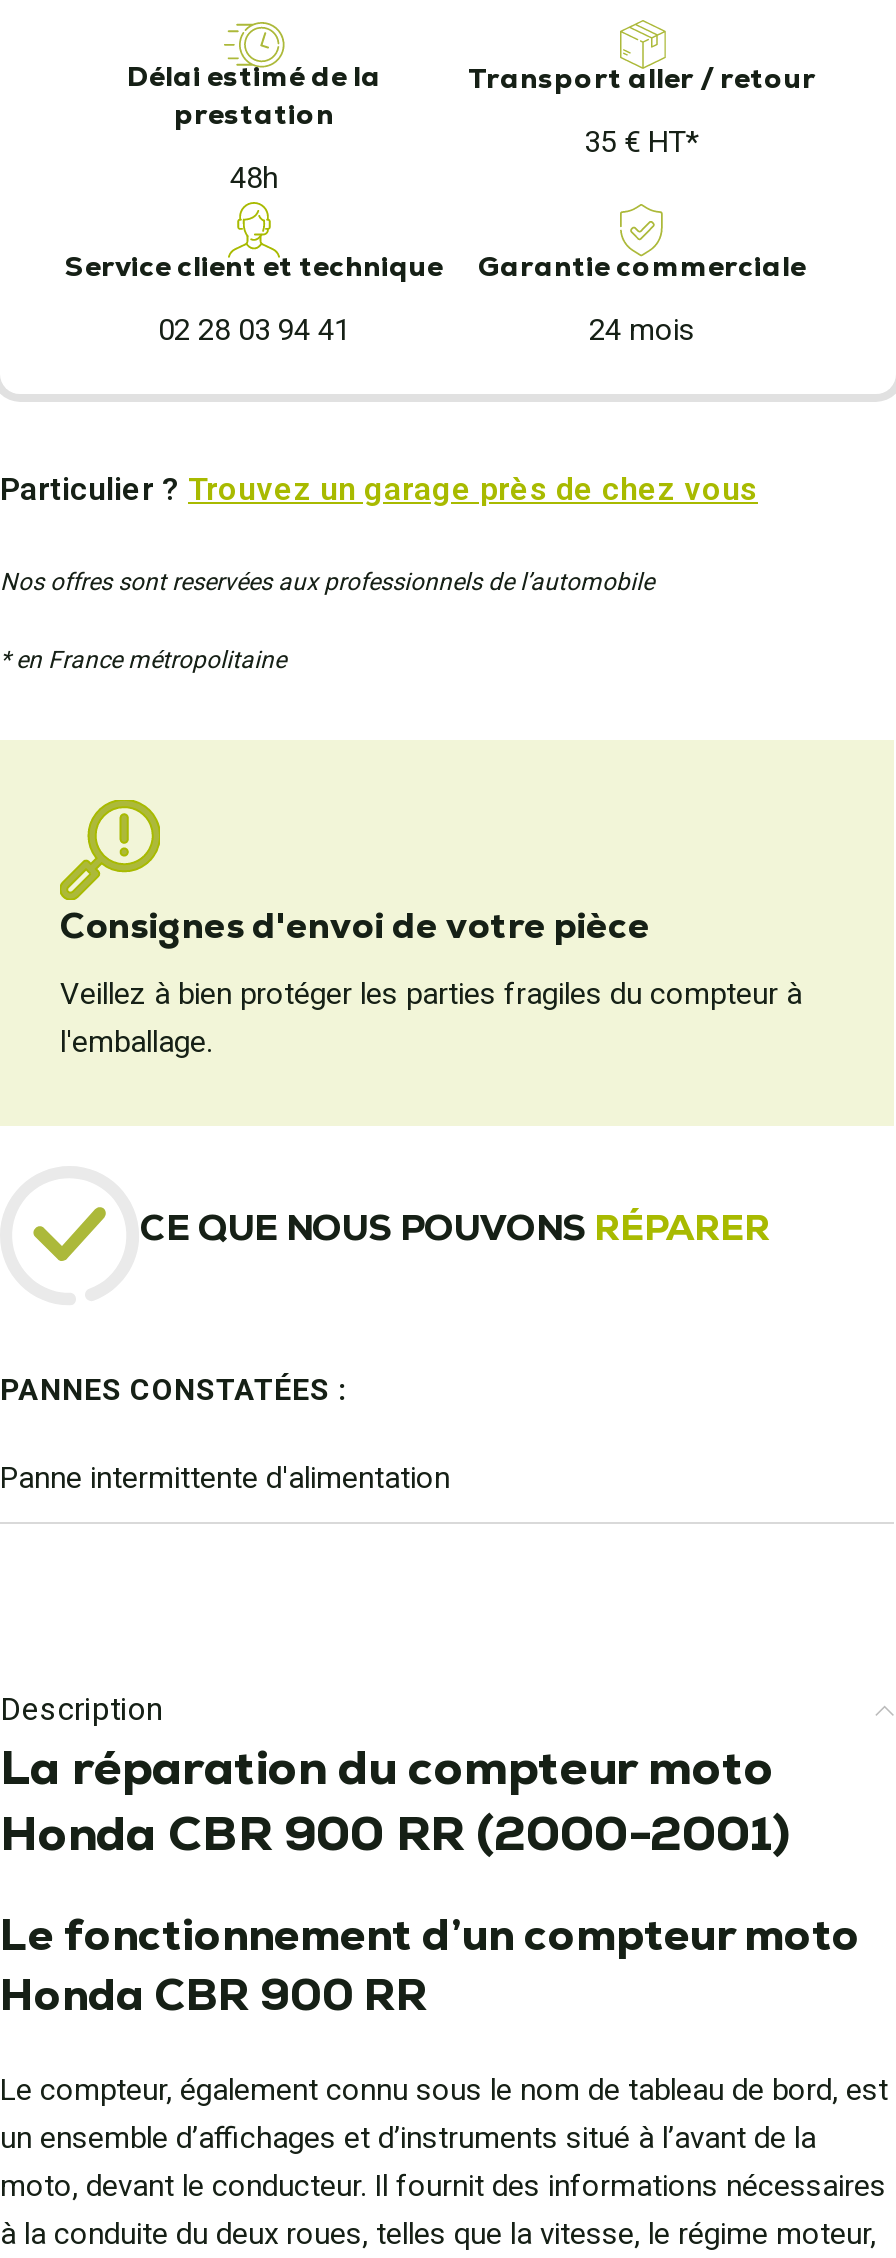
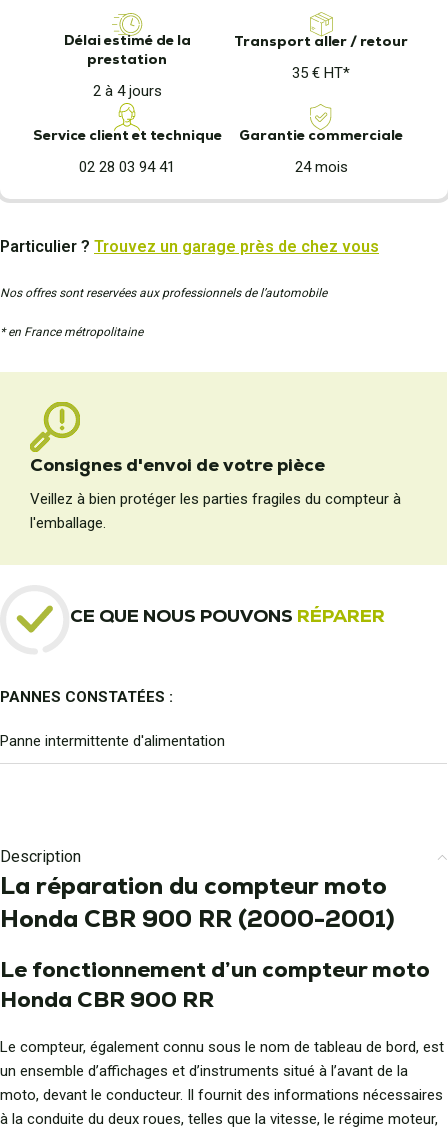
- 48h
+ 2 à 4 jours
